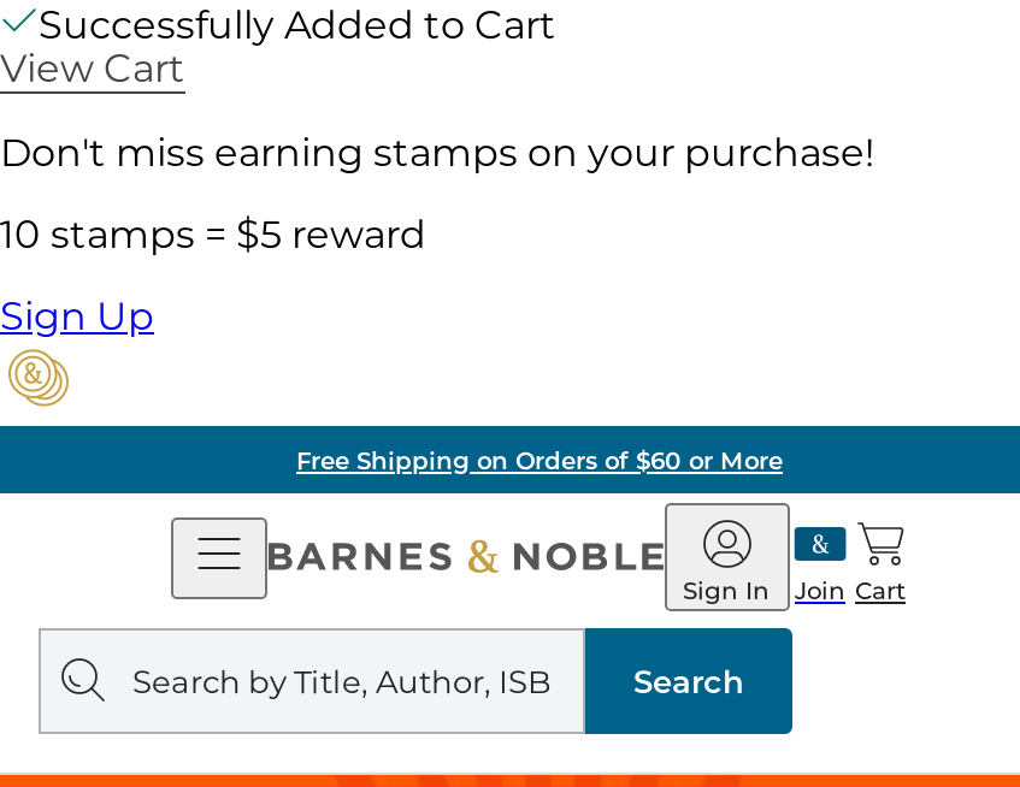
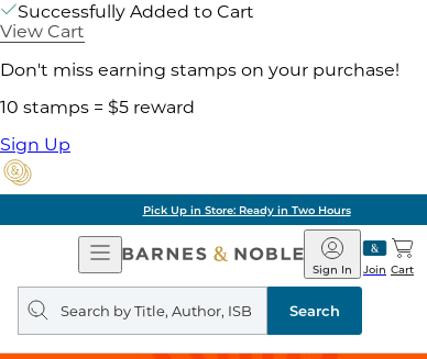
- Free Shipping on Orders of $60 or More
+ Pick Up in Store: Ready in Two Hours
